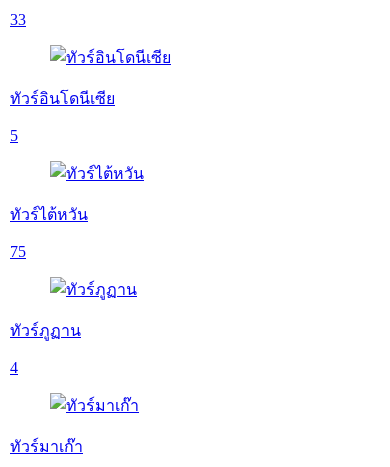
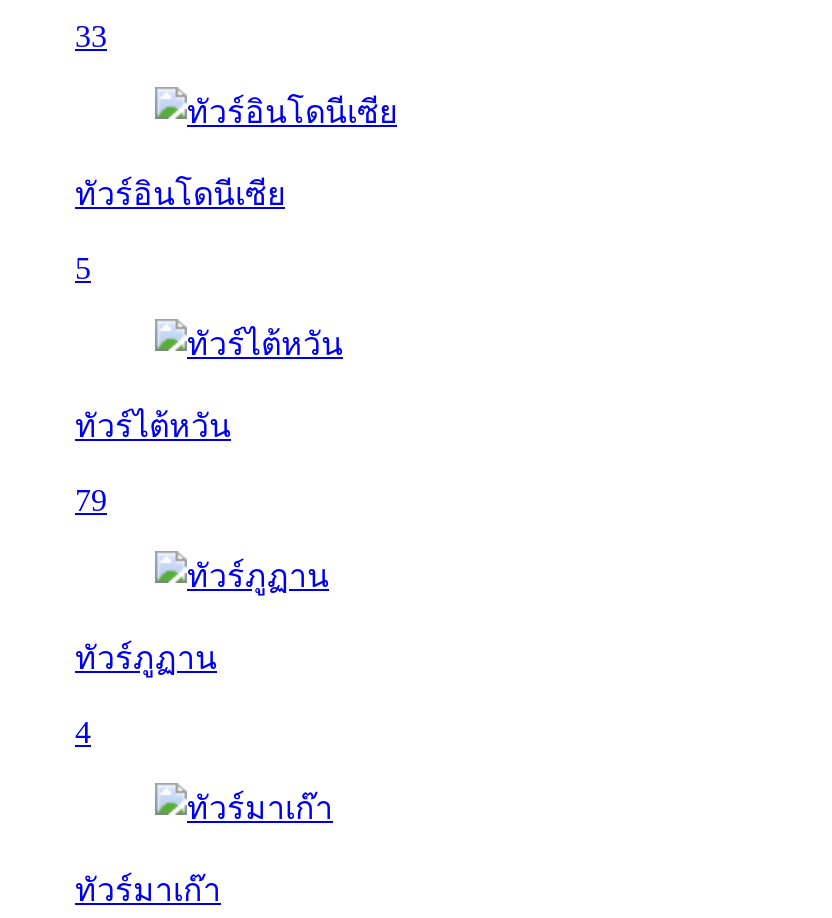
- 75
+ 79
